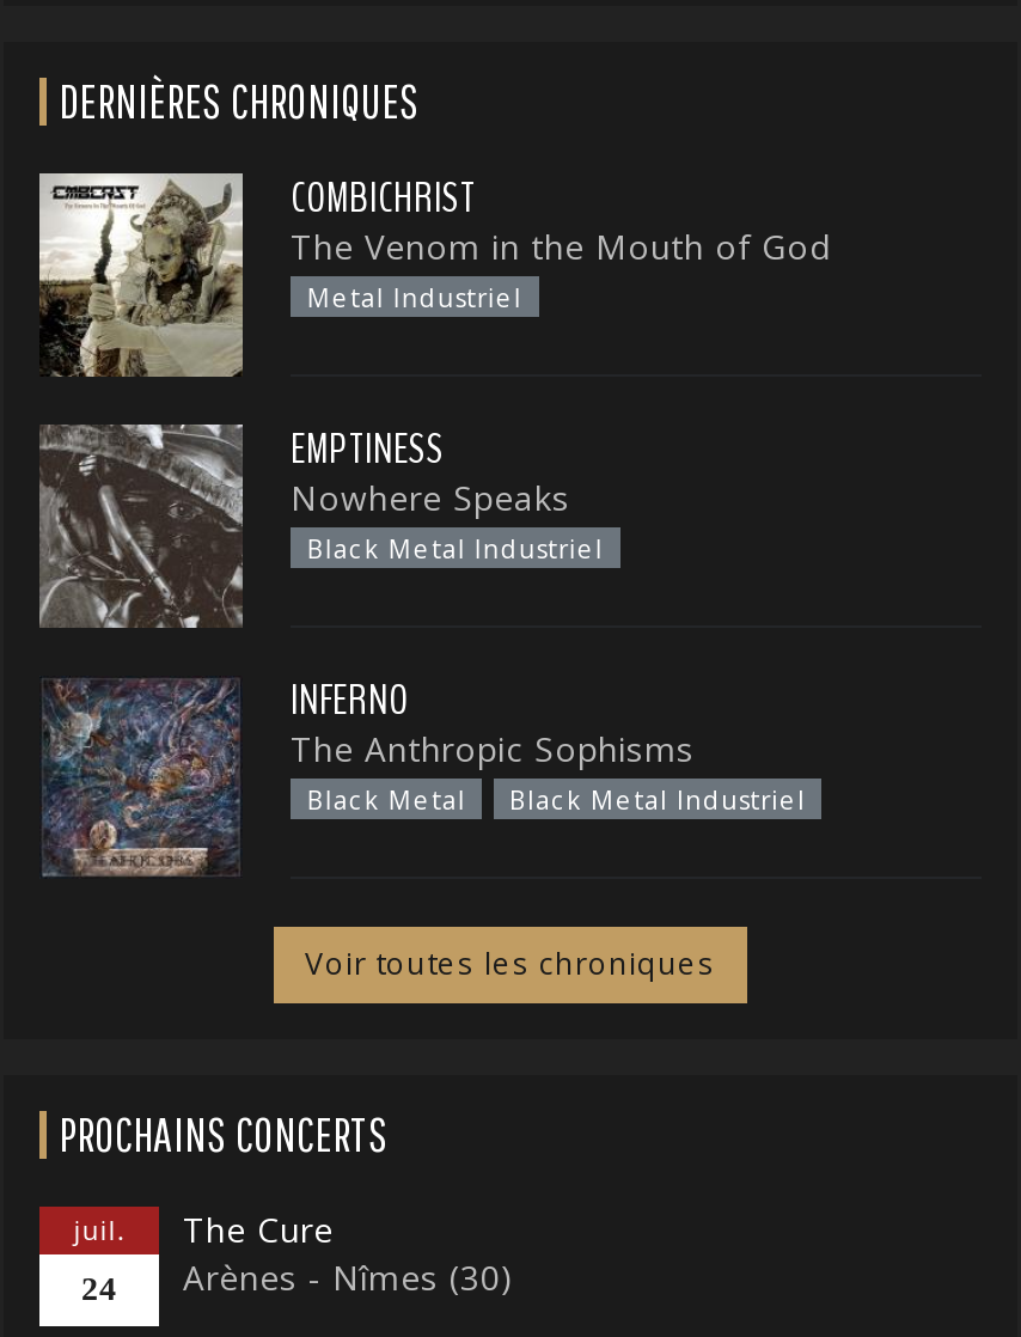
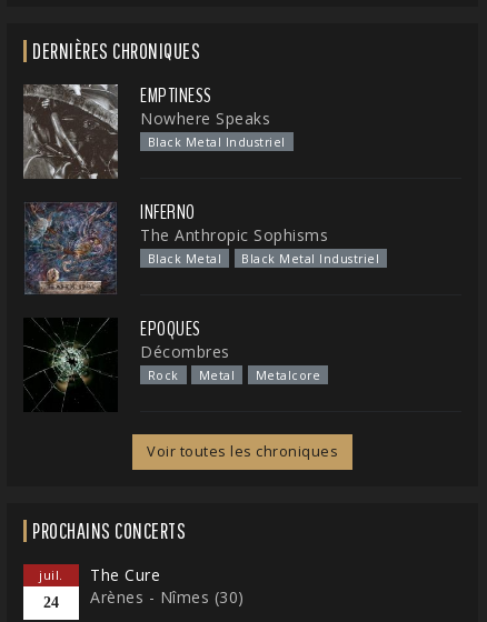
- [image]
- COMBICHRIST
- The Venom in the Mouth of God
- Metal Industriel

moved up: [image] | EMPTINESS | Nowhere Speaks | Black Metal Industriel | INFERNO | The Anthropic Sophisms | Black Metal | Black Metal Industriel

+ [image]
+ EPOQUES
+ Décombres
+ Rock
+ Metal
+ Metalcore
